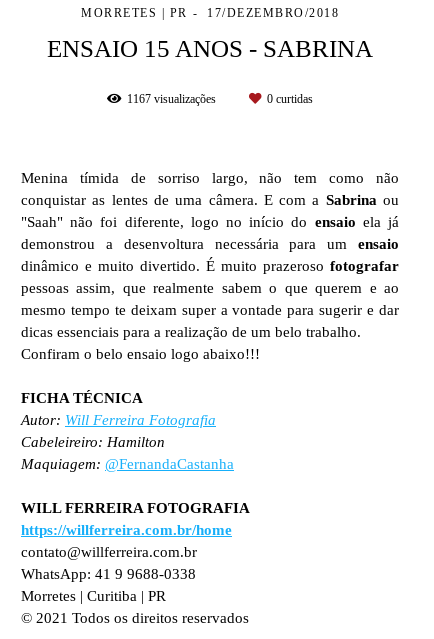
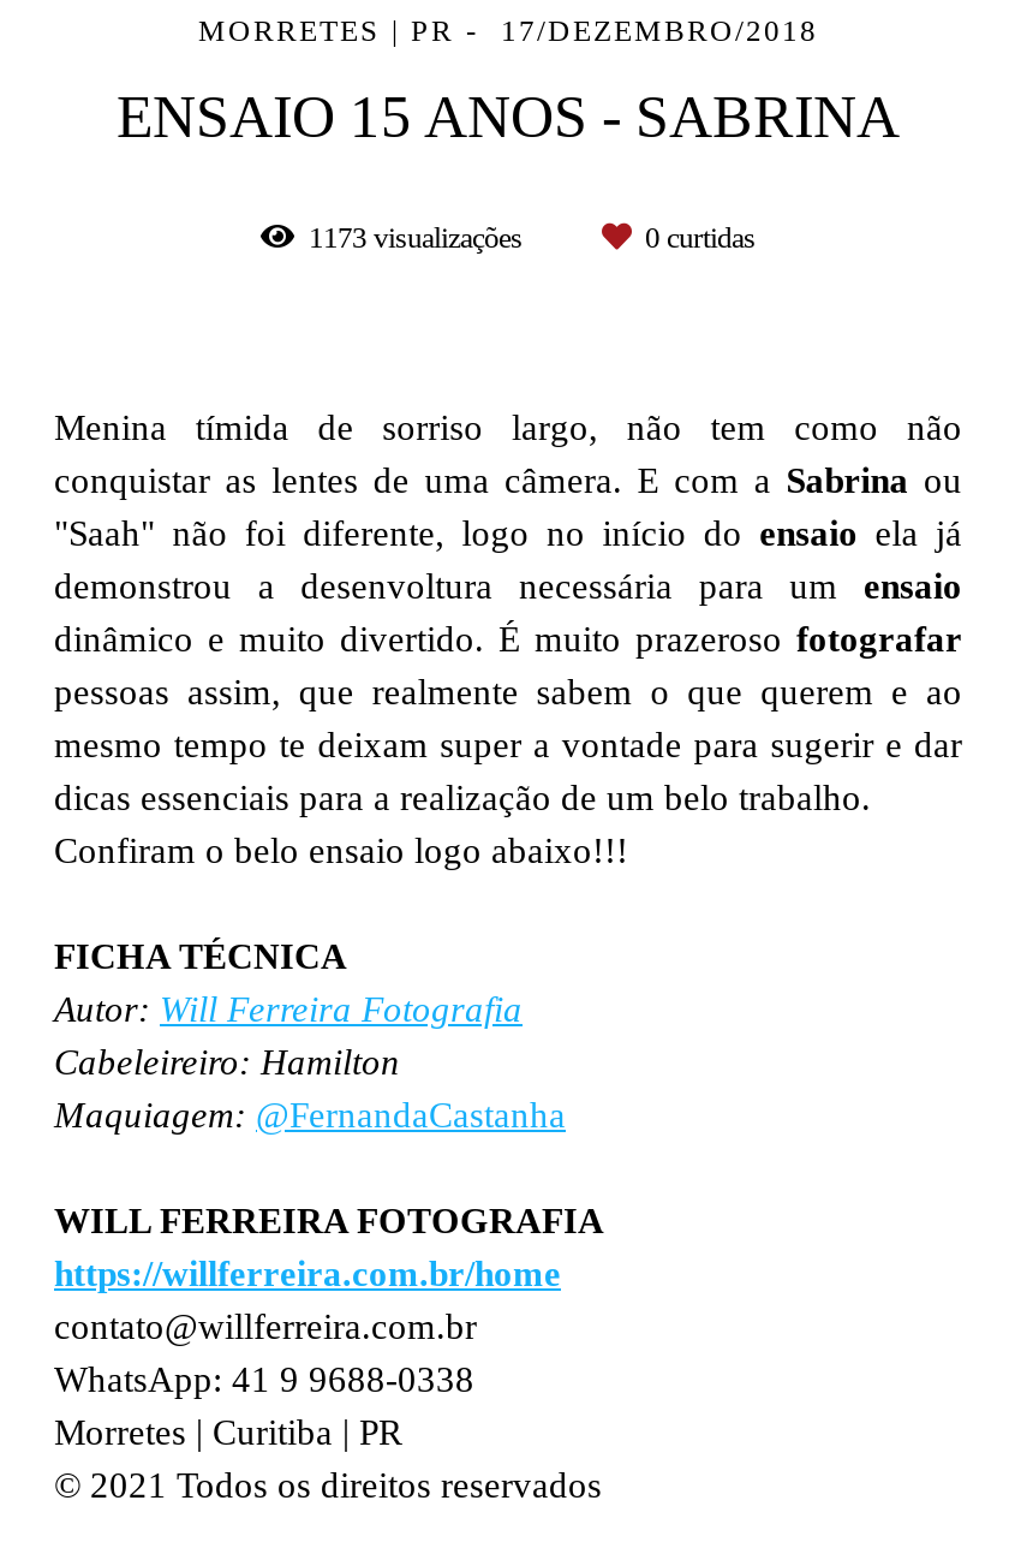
- 1167 visualizações
+ 1173 visualizações
